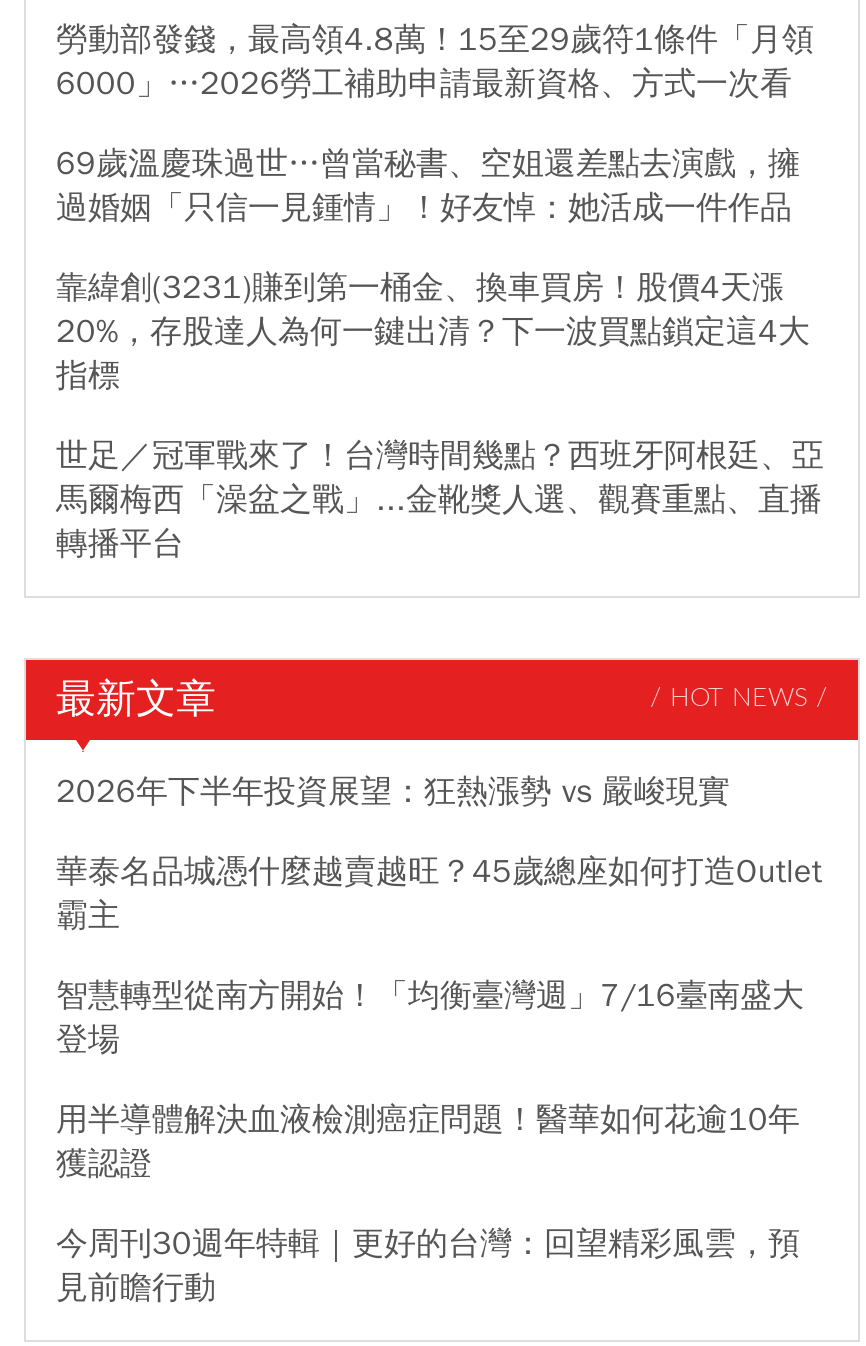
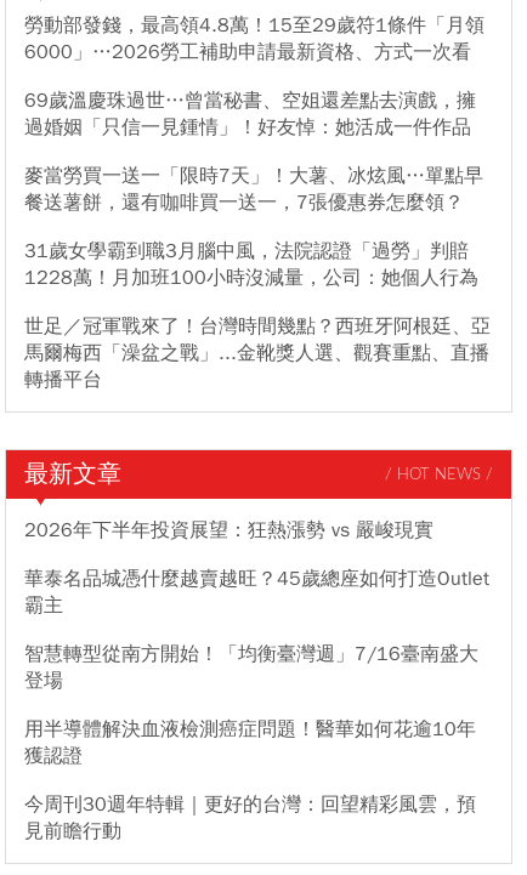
- 靠緯創(3231)賺到第一桶金、換車買房！股價4天漲
- 20%，存股達人為何一鍵出清？下一波買點鎖定這4大
- 指標
+ 麥當勞買一送一「限時7天」！大薯、冰炫風…單點早
+ 餐送薯餅，還有咖啡買一送一，7張優惠券怎麼領？
+ 31歲女學霸到職3月腦中風，法院認證「過勞」判賠
+ 1228萬！月加班100小時沒減量，公司：她個人行為
